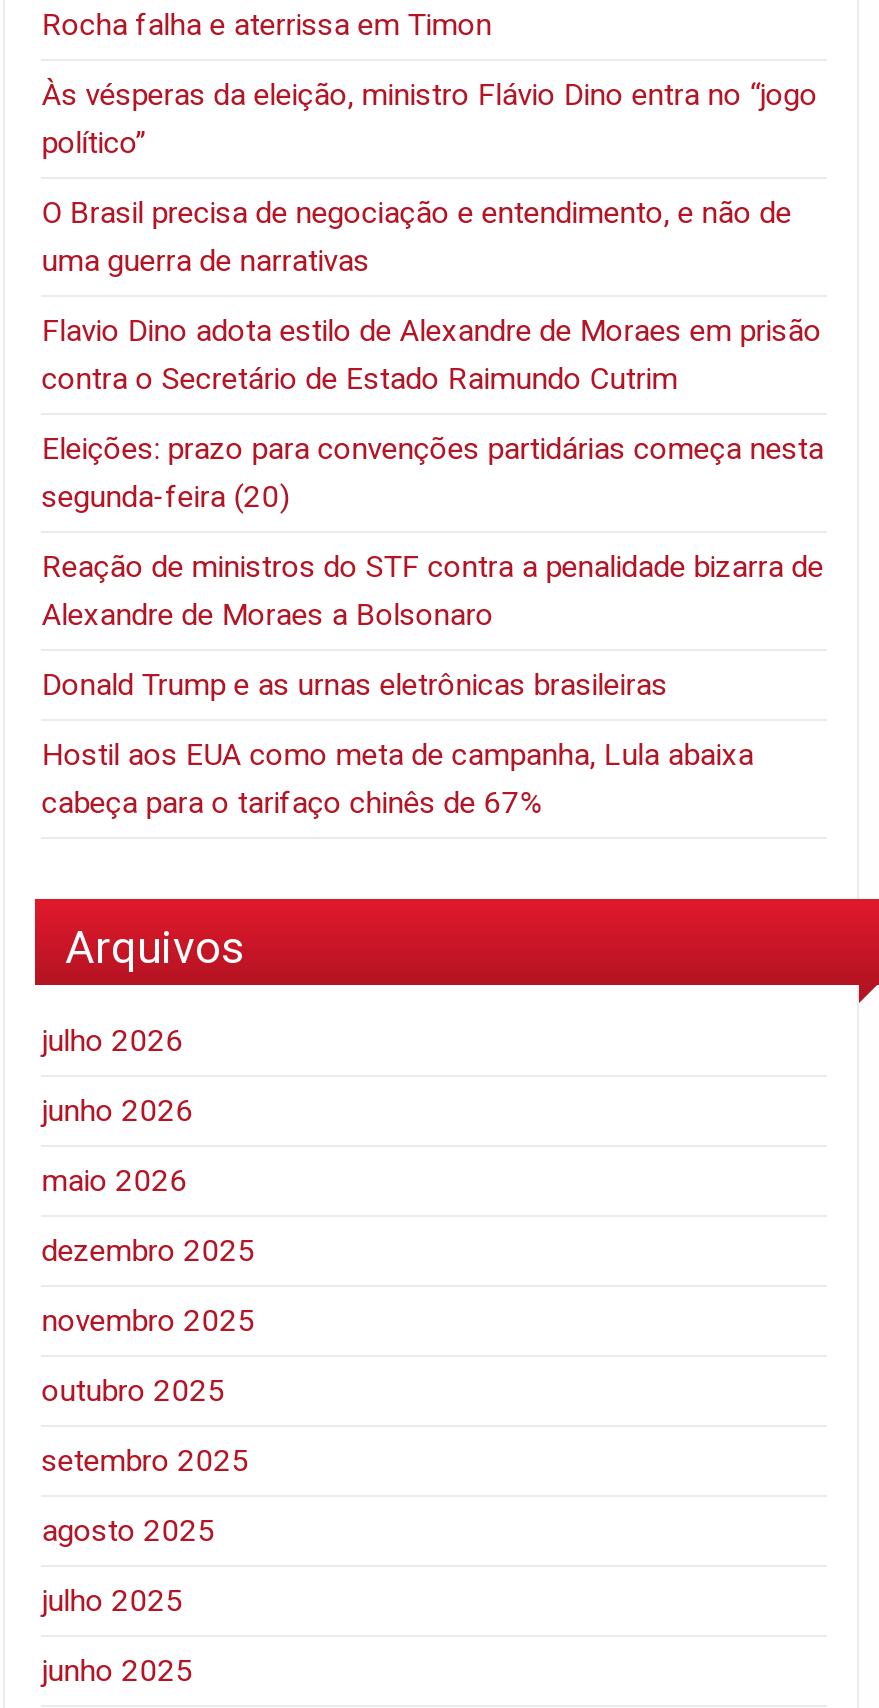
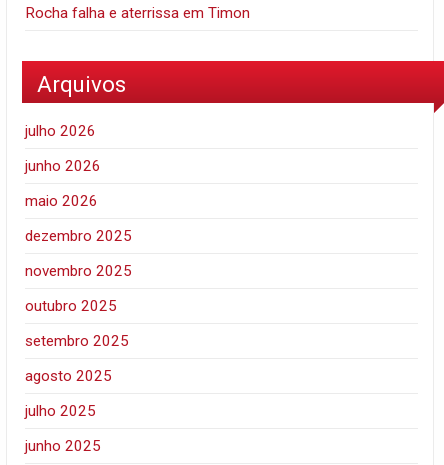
- Às vésperas da eleição, ministro Flávio Dino entra no “jogo
- político”
- O Brasil precisa de negociação e entendimento, e não de
- uma guerra de narrativas
- Flavio Dino adota estilo de Alexandre de Moraes em prisão
- contra o Secretário de Estado Raimundo Cutrim
- Eleições: prazo para convenções partidárias começa nesta
- segunda-feira (20)
- Reação de ministros do STF contra a penalidade bizarra de
- Alexandre de Moraes a Bolsonaro
- Donald Trump e as urnas eletrônicas brasileiras
- Hostil aos EUA como meta de campanha, Lula abaixa
- cabeça para o tarifaço chinês de 67%
